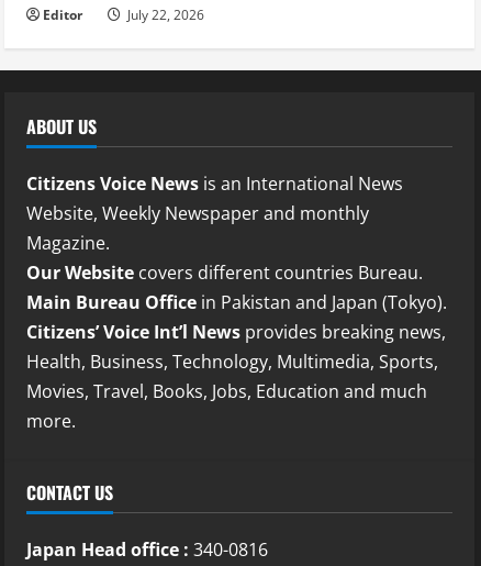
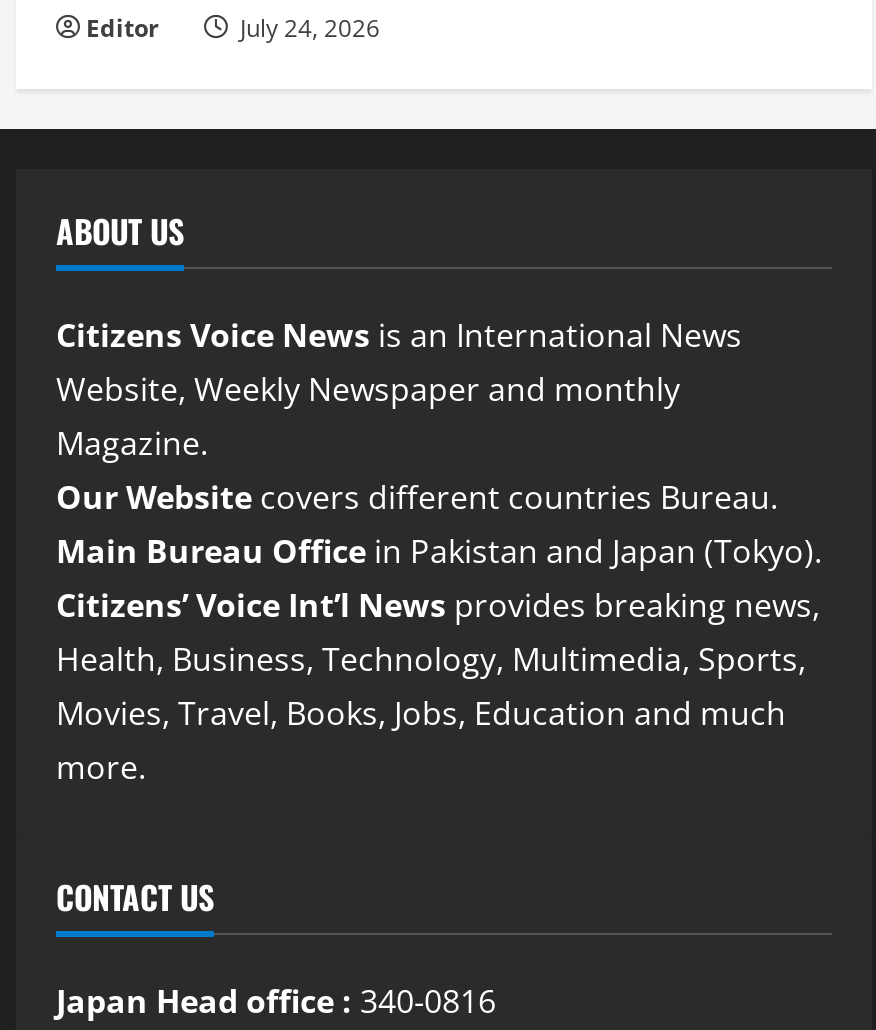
- July 22, 2026
+ July 24, 2026
